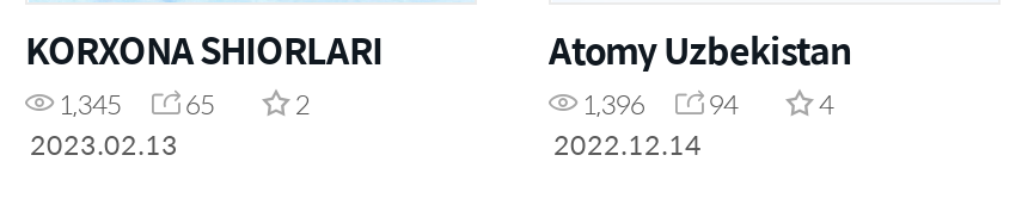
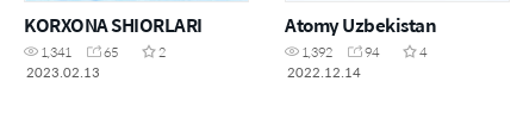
- 1,345 65 2
+ 1,341 65 2

- 1,396
+ 1,392
